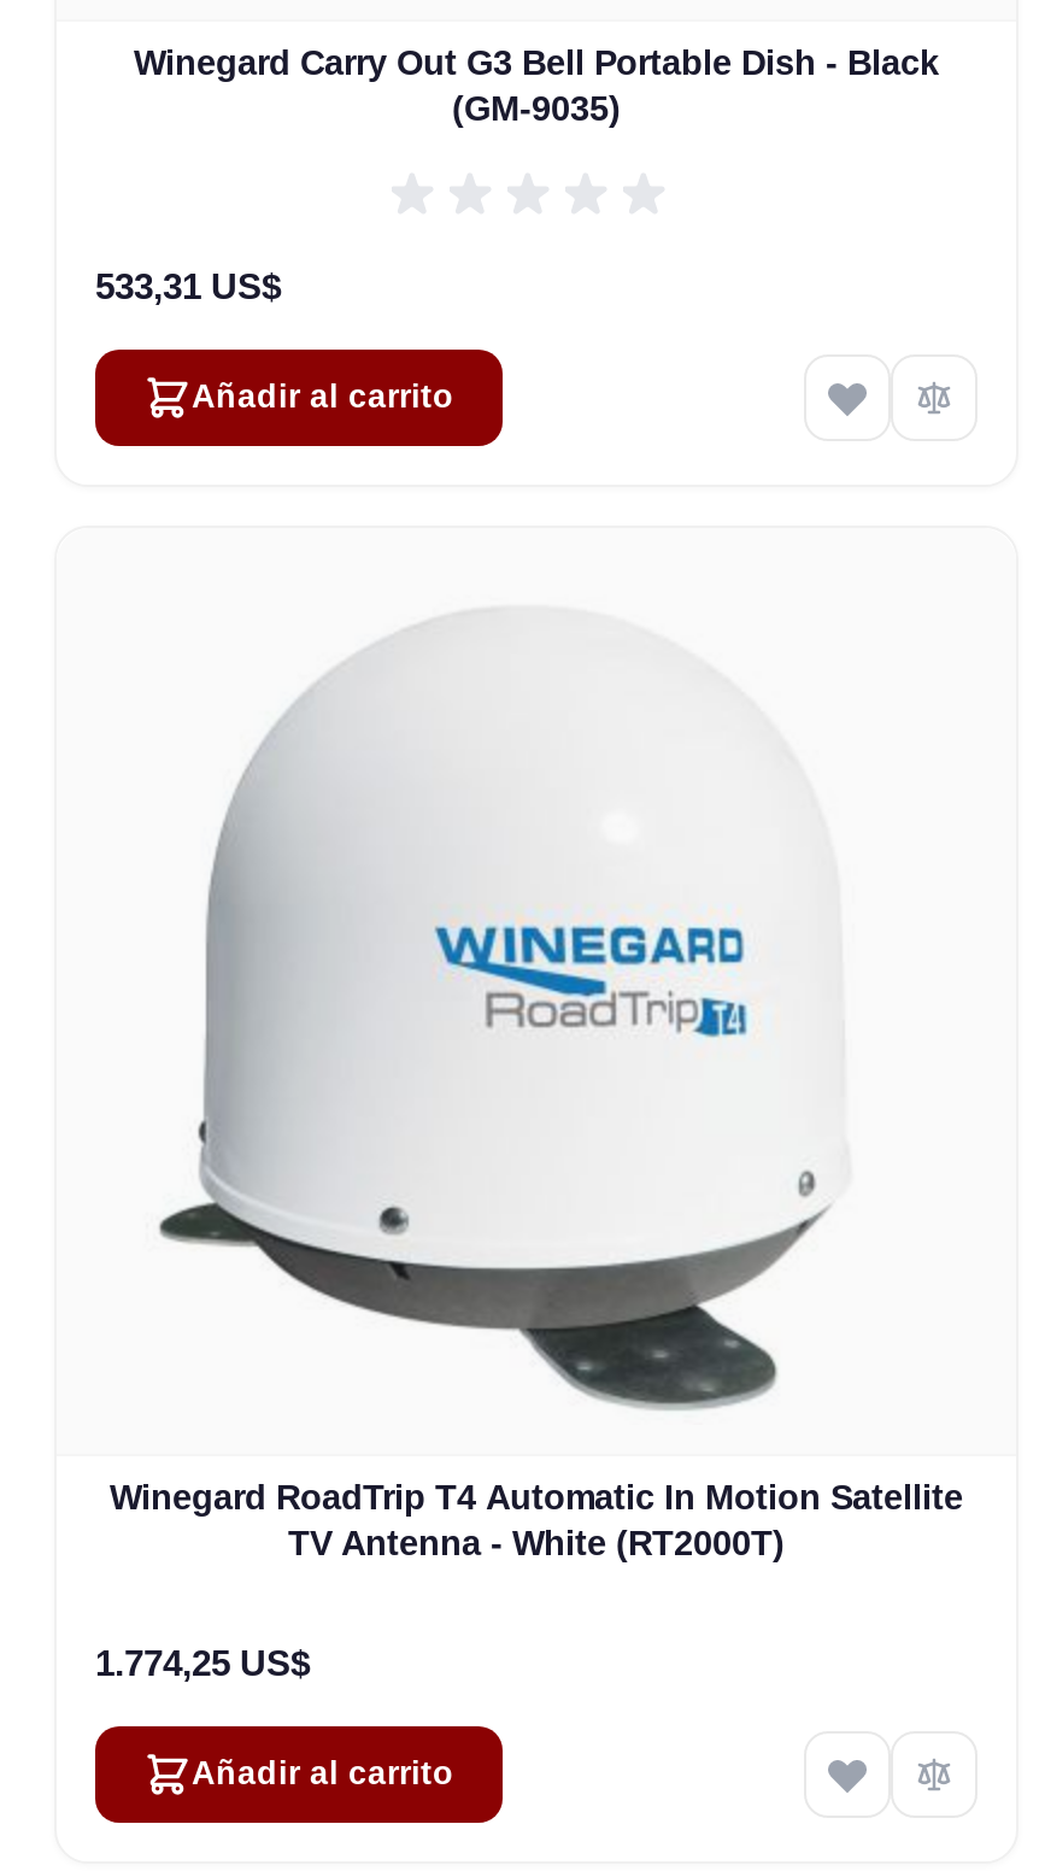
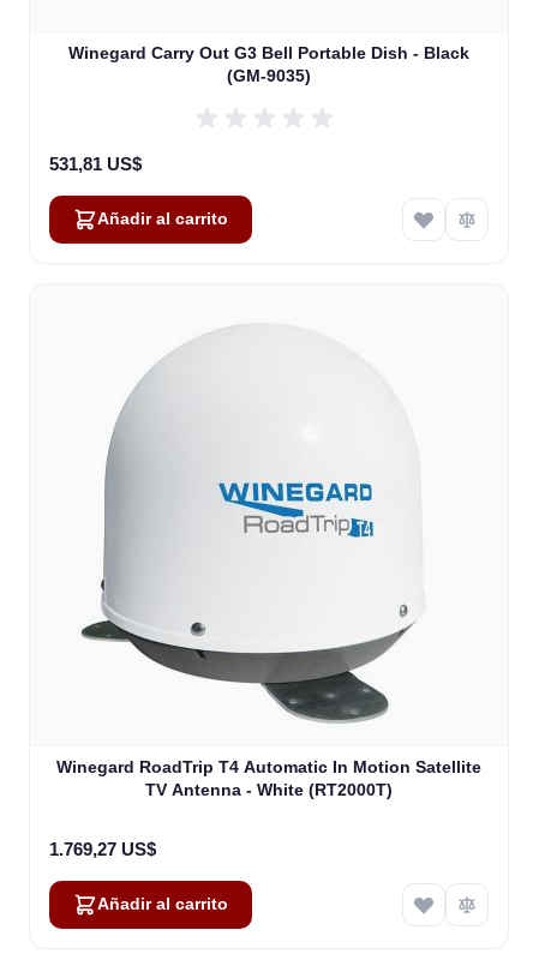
- 533,31 US$
+ 531,81 US$

- 1.774,25 US$
+ 1.769,27 US$
